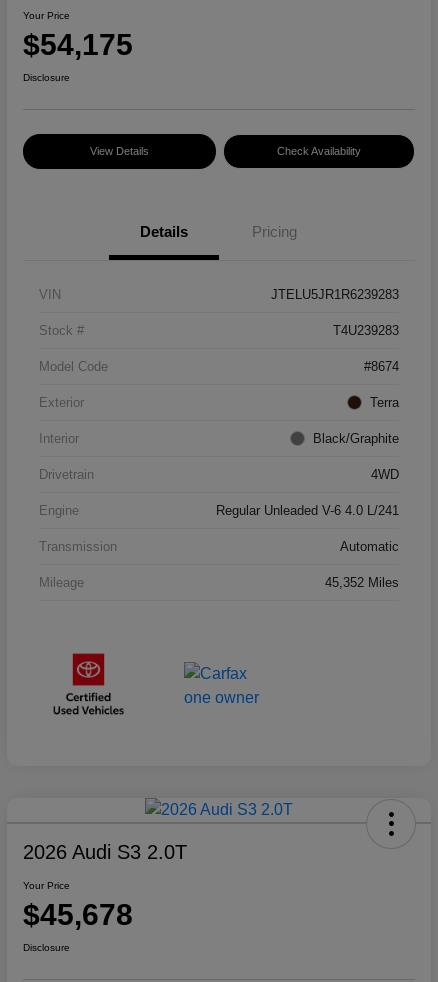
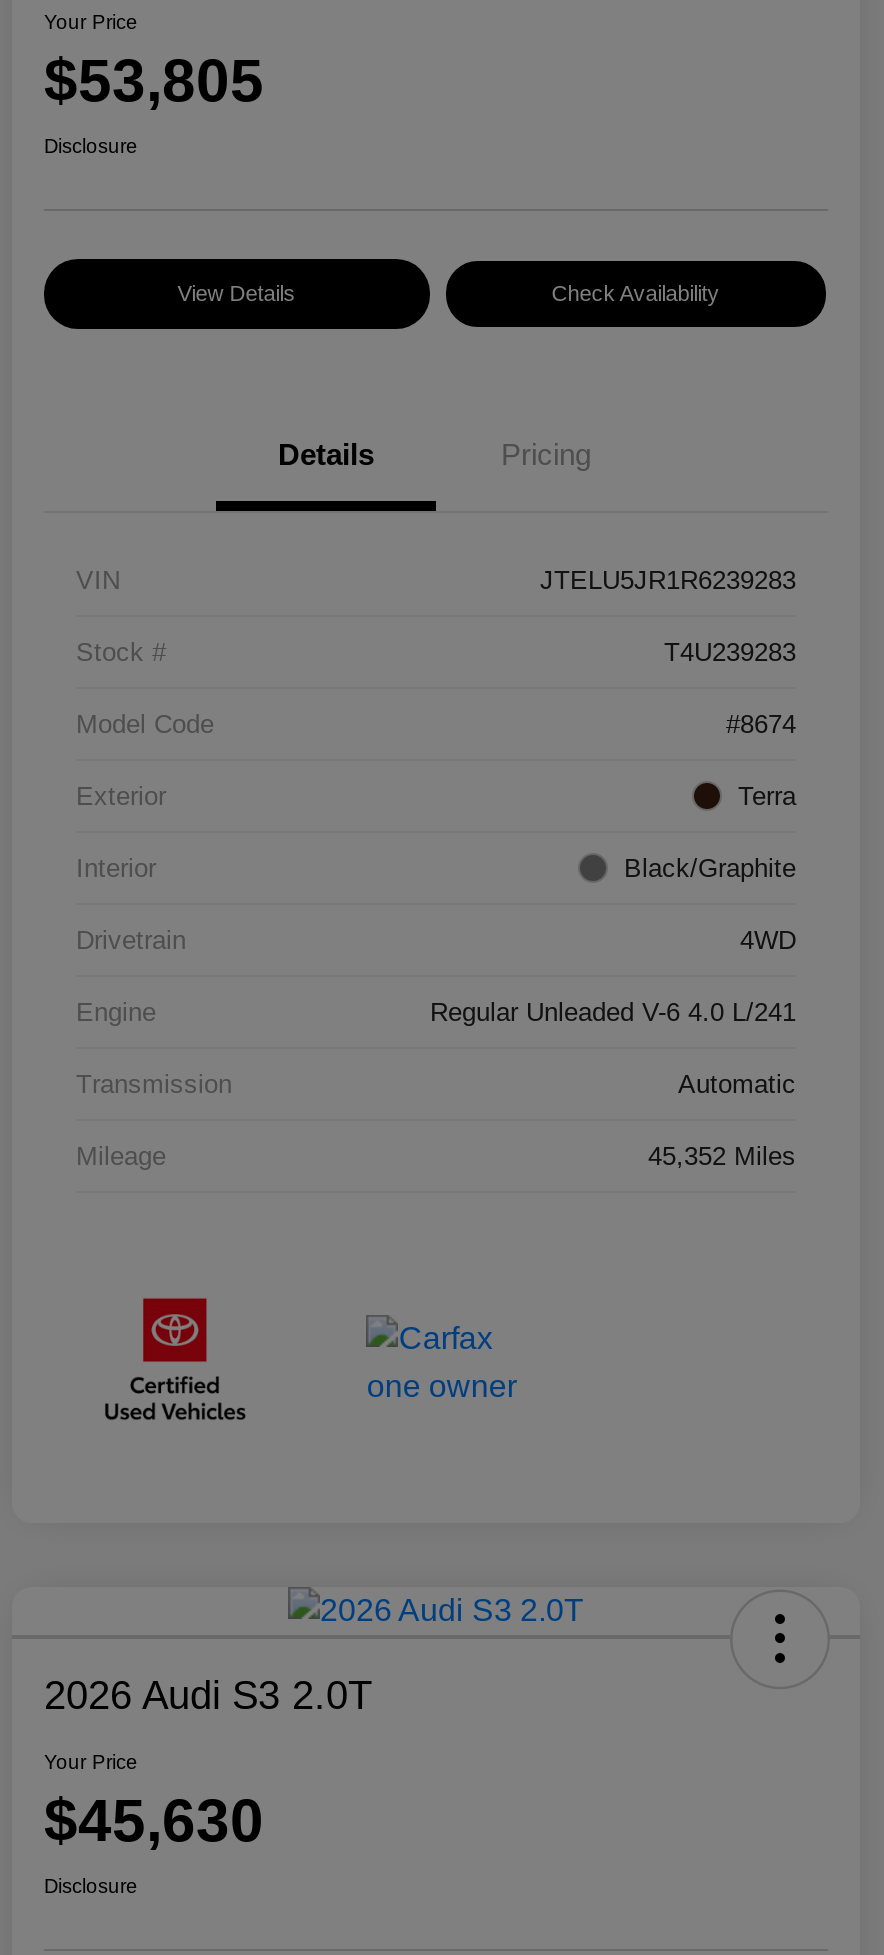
- $54,175
+ $53,805

- $45,678
+ $45,630
